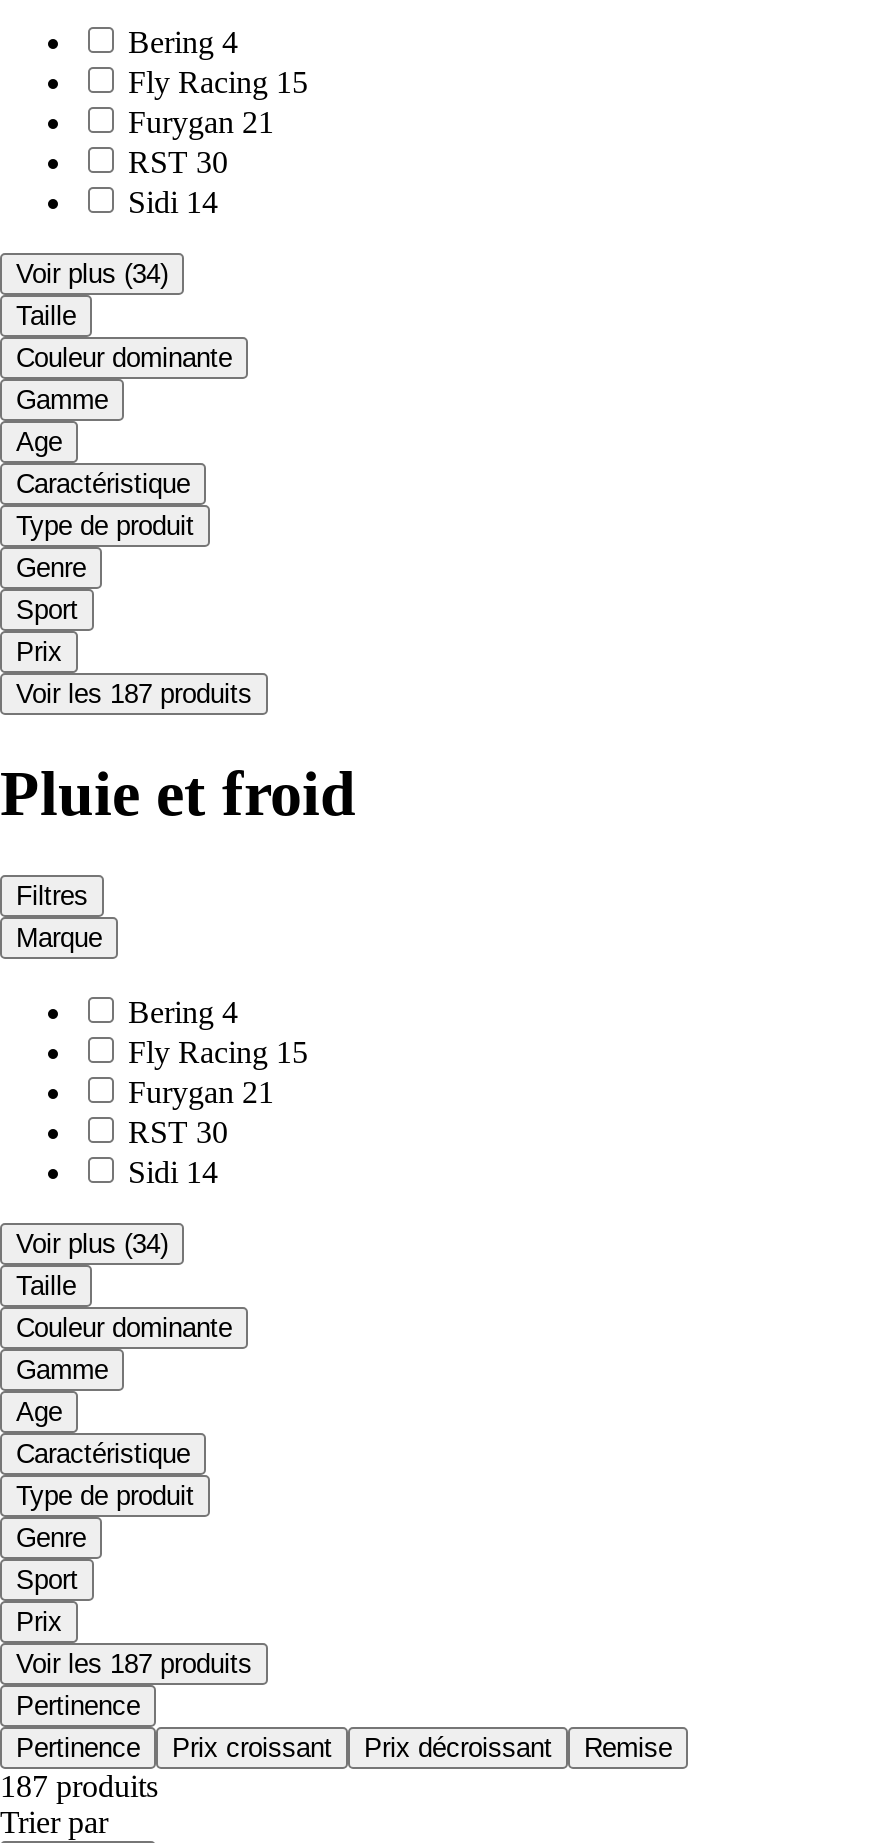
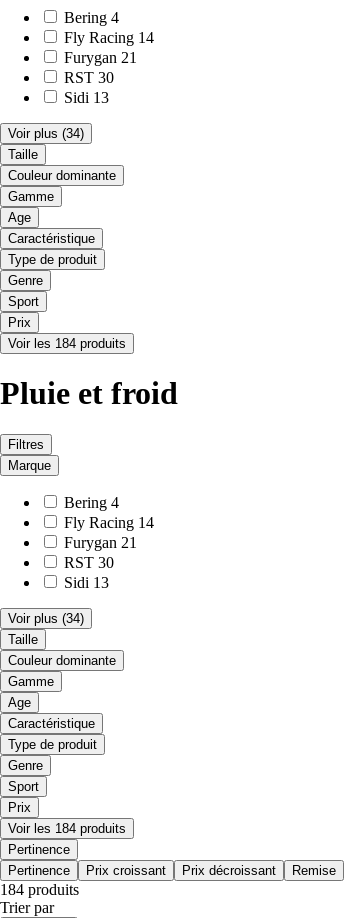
- Fly Racing 15
+ Fly Racing 14

- Sidi 14
+ Sidi 13

- Voir les 187 produits
+ Voir les 184 produits

- Fly Racing 15
+ Fly Racing 14

- Sidi 14
+ Sidi 13

- Voir les 187 produits
+ Voir les 184 produits

- 187 produits
+ 184 produits
